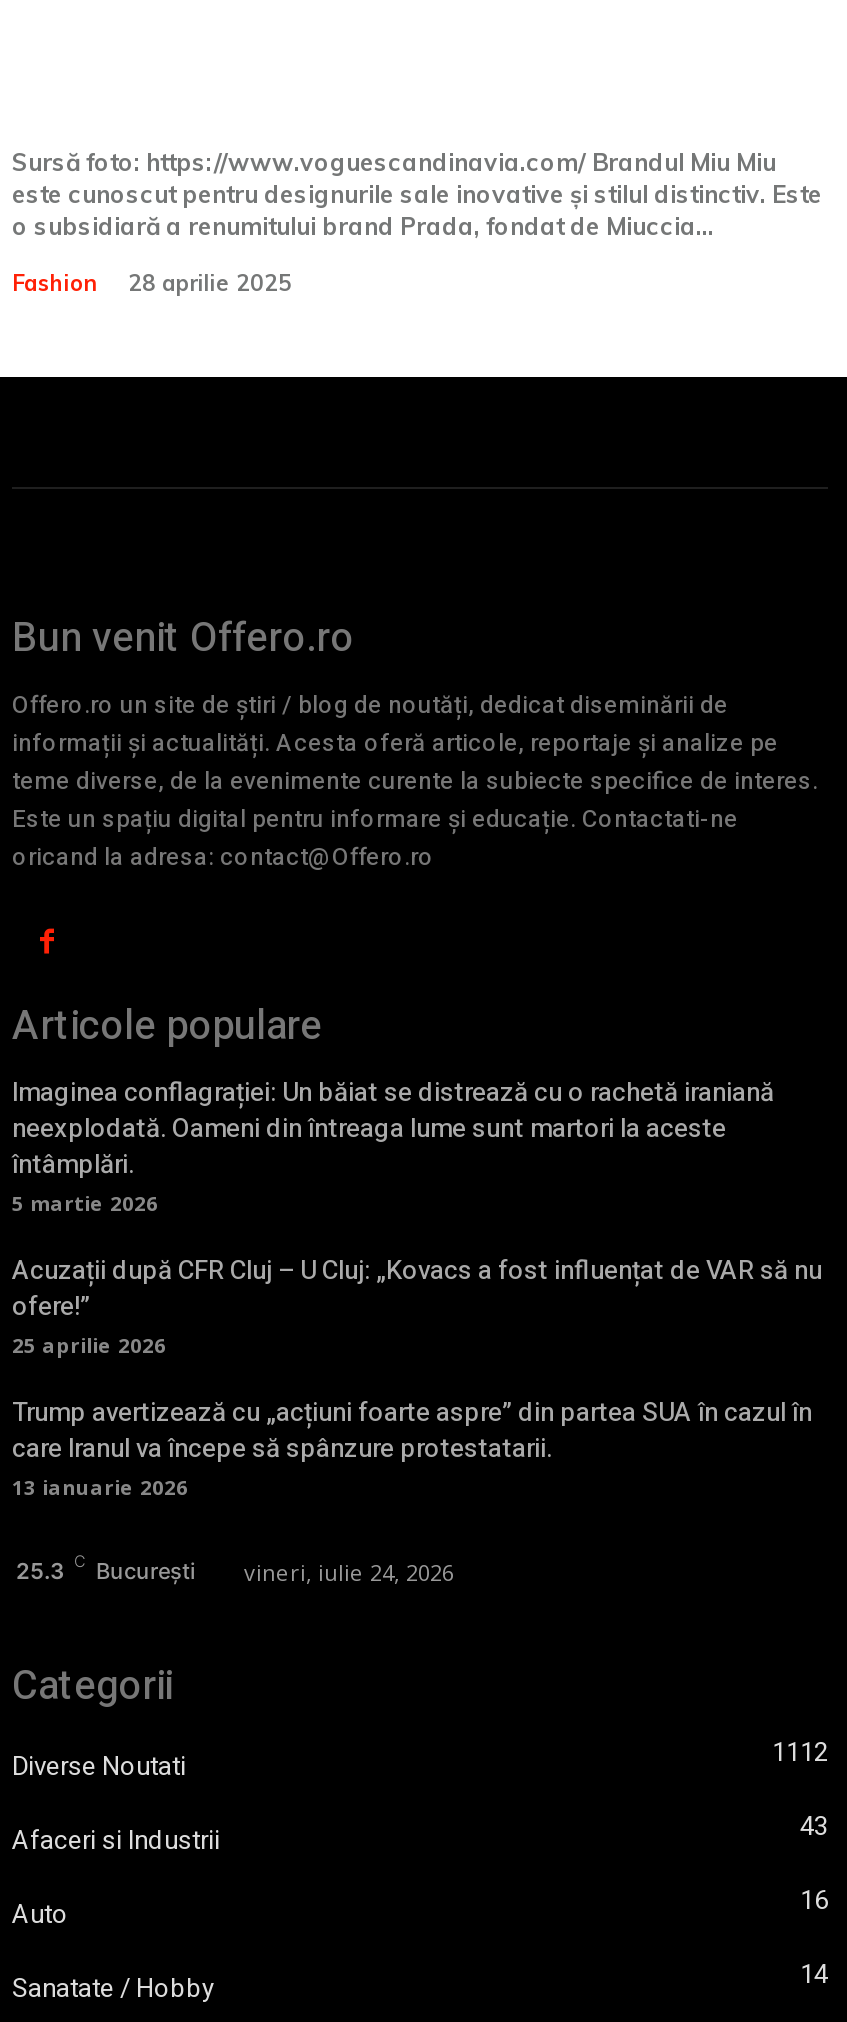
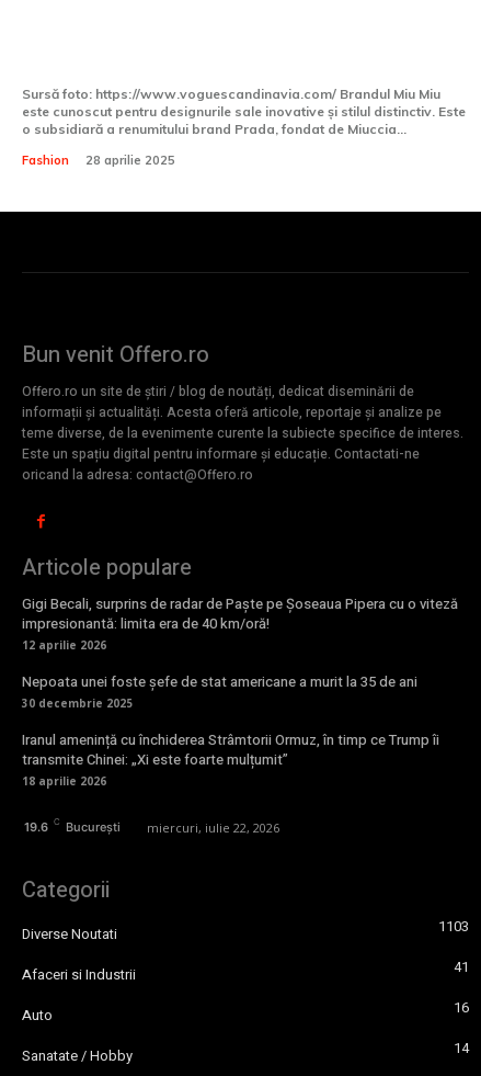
- Imaginea conflagrației: Un băiat se distrează cu o rachetă iraniană
- neexplodată. Oameni din întreaga lume sunt martori la aceste
- întâmplări.
- 5 martie 2026
+ Gigi Becali, surprins de radar de Paște pe Șoseaua Pipera cu o viteză
+ impresionantă: limita era de 40 km/oră!
+ 12 aprilie 2026

- Acuzații după CFR Cluj – U Cluj: „Kovacs a fost influențat de VAR să nu
- ofere!”
- 25 aprilie 2026
+ Nepoata unei foste șefe de stat americane a murit la 35 de ani
+ 30 decembrie 2025

- Trump avertizează cu „acțiuni foarte aspre” din partea SUA în cazul în
- care Iranul va începe să spânzure protestatarii.
- 13 ianuarie 2026
+ Iranul amenință cu închiderea Strâmtorii Ormuz, în timp ce Trump îi
+ transmite Chinei: „Xi este foarte mulțumit”
+ 18 aprilie 2026

- 25.3 C București
- vineri, iulie 24, 2026
+ 19.6 C București
+ miercuri, iulie 22, 2026

- 1112
+ 1103

- 43
+ 41
